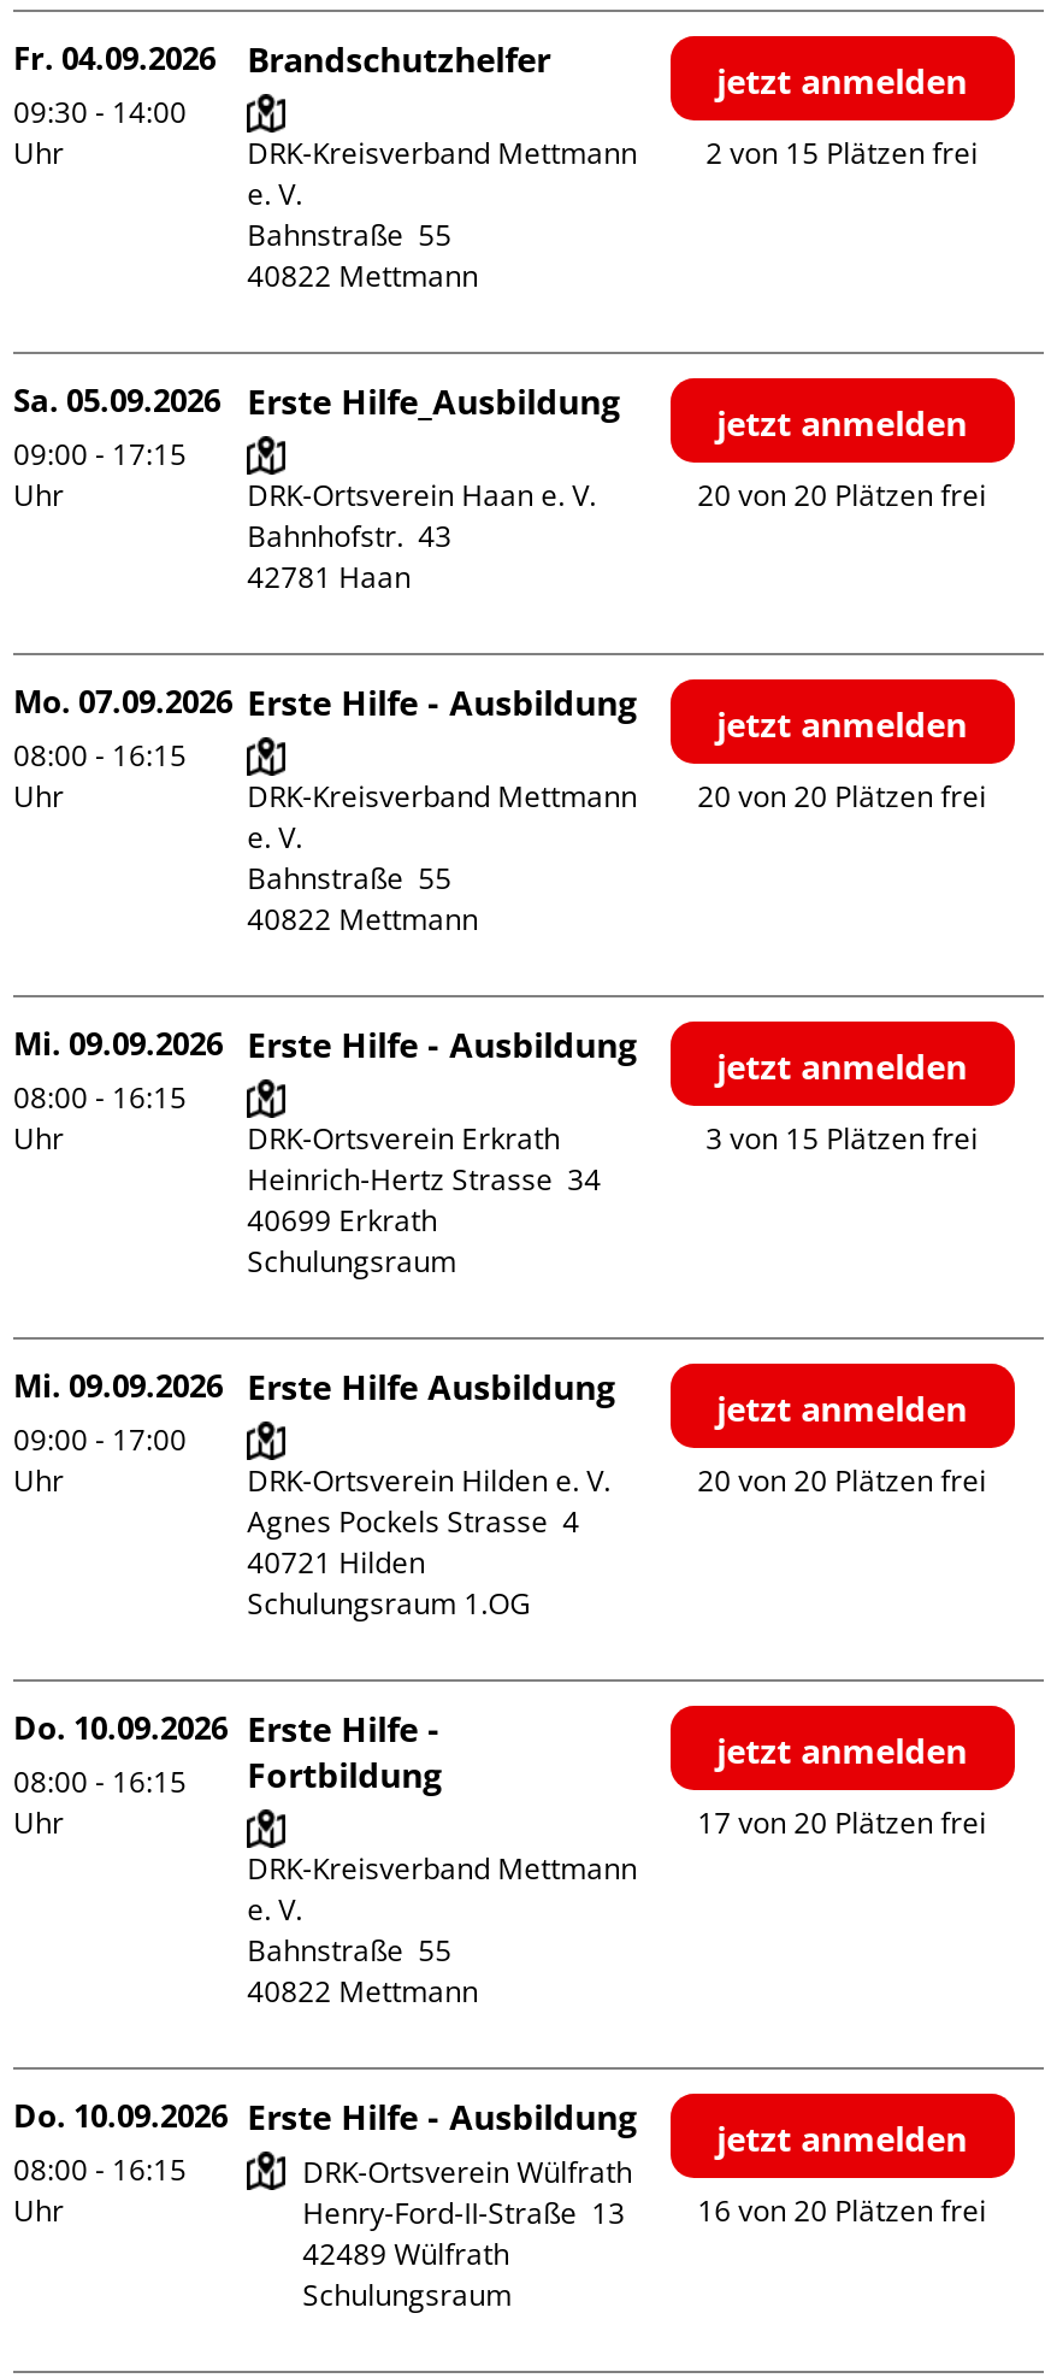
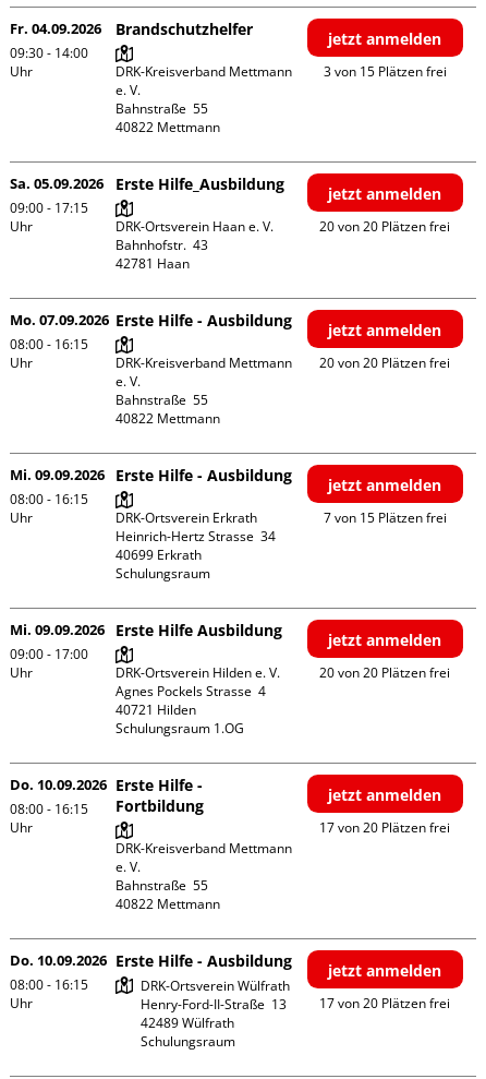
- 2 von 15 Plätzen frei

moved up: 3 von 15 Plätzen frei

+ 7 von 15 Plätzen frei

- 16 von 20 Plätzen frei
+ 17 von 20 Plätzen frei
